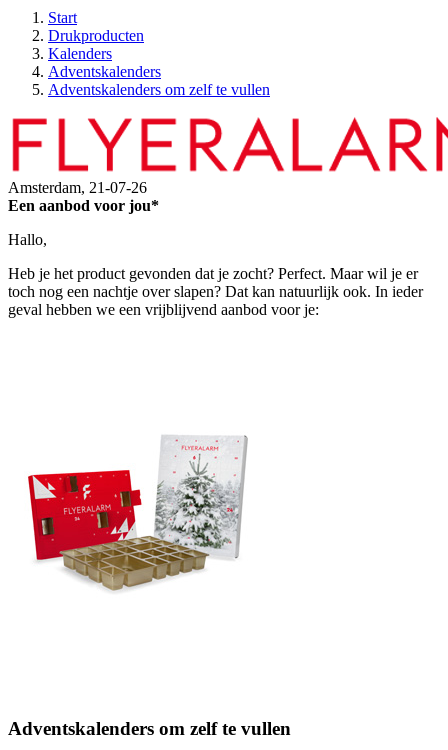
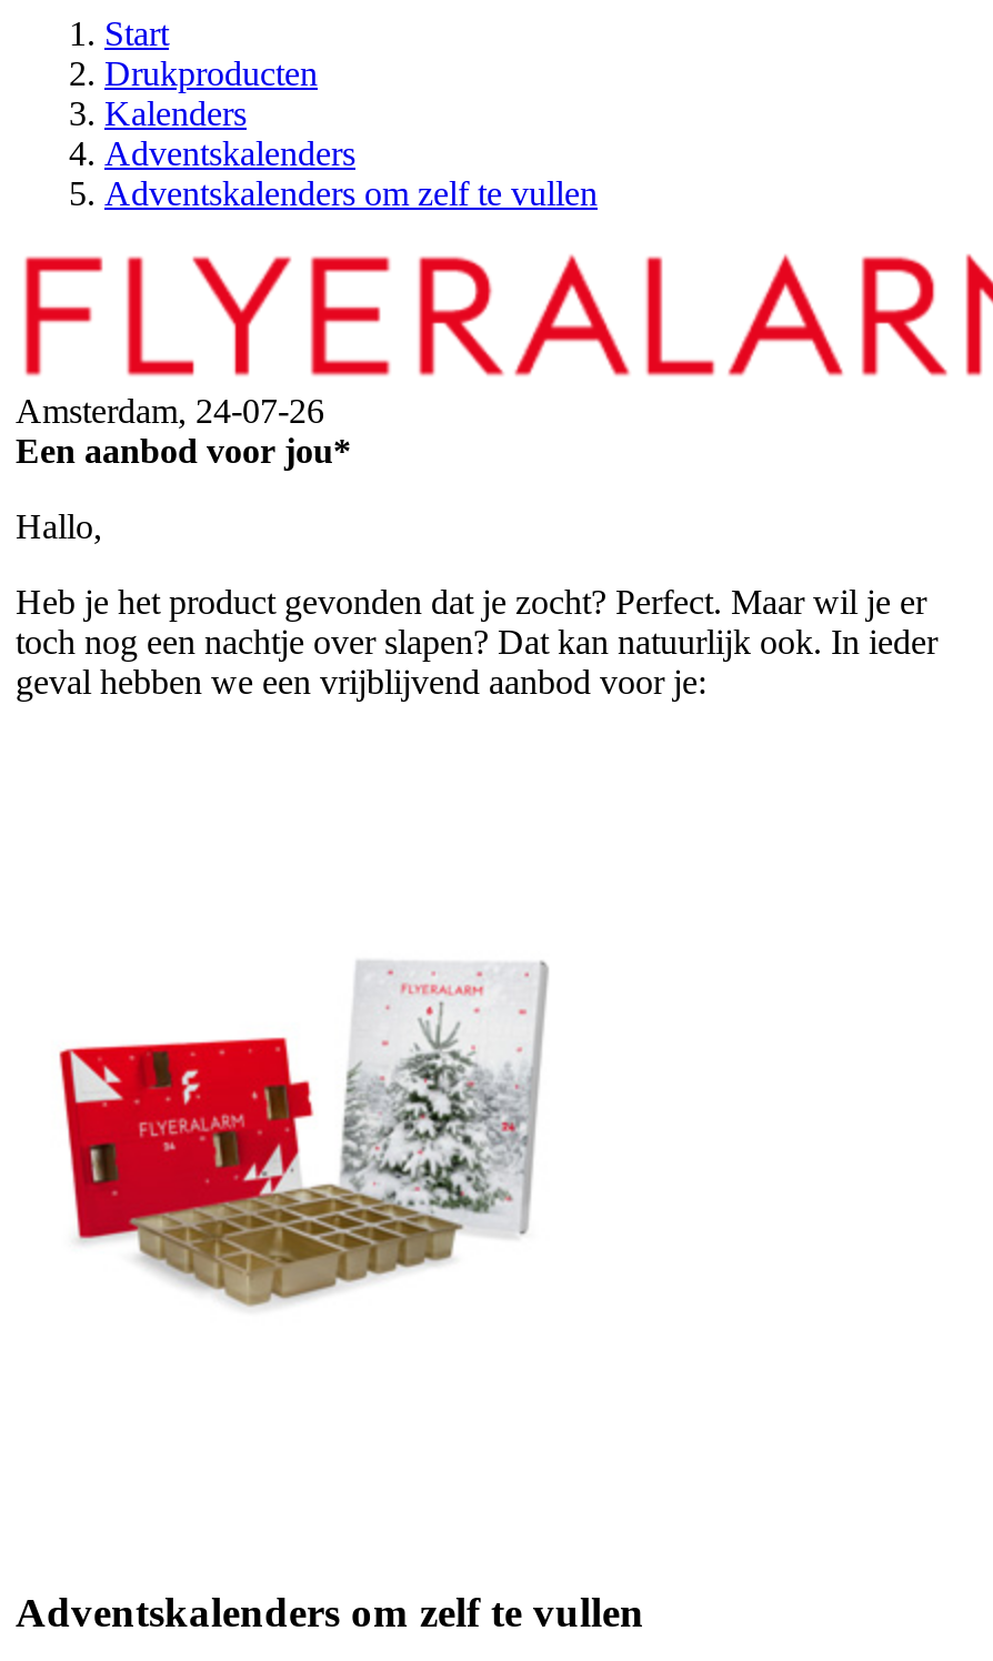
- Amsterdam, 21-07-26
+ Amsterdam, 24-07-26
